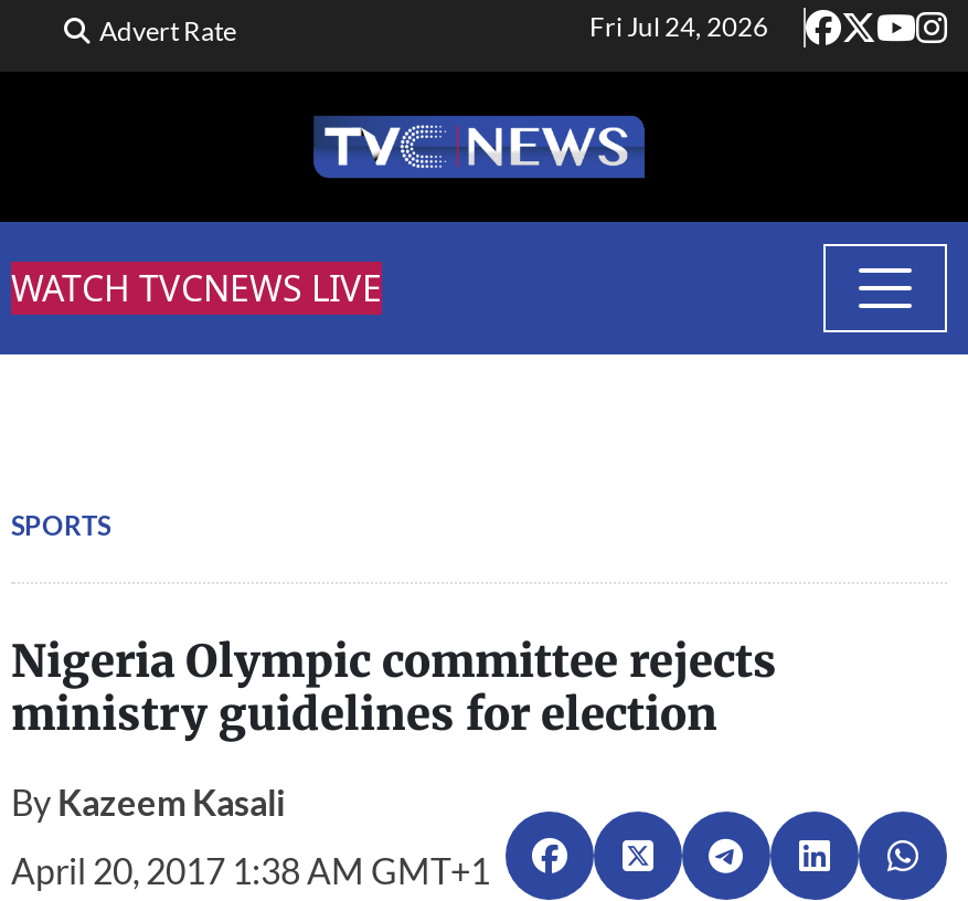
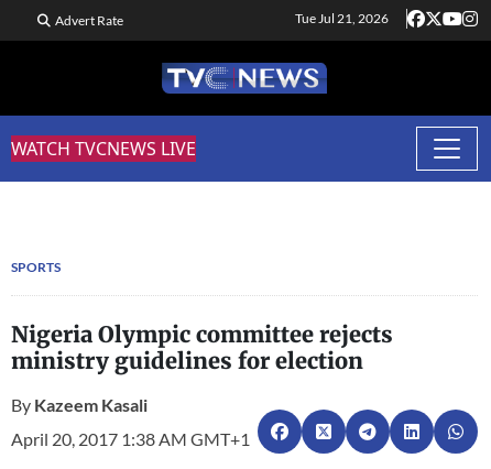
- Fri Jul 24, 2026
+ Tue Jul 21, 2026
